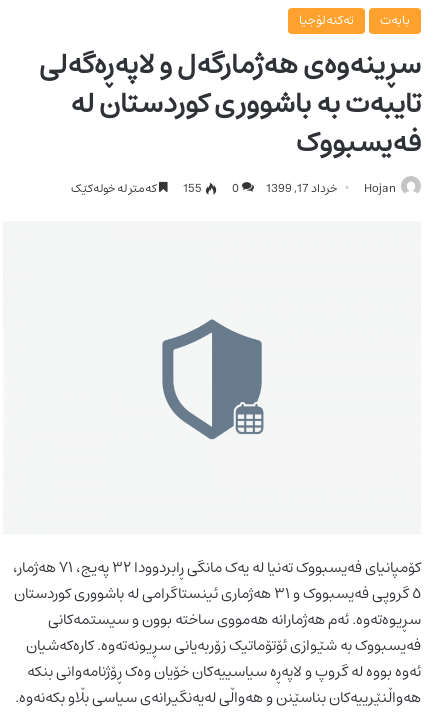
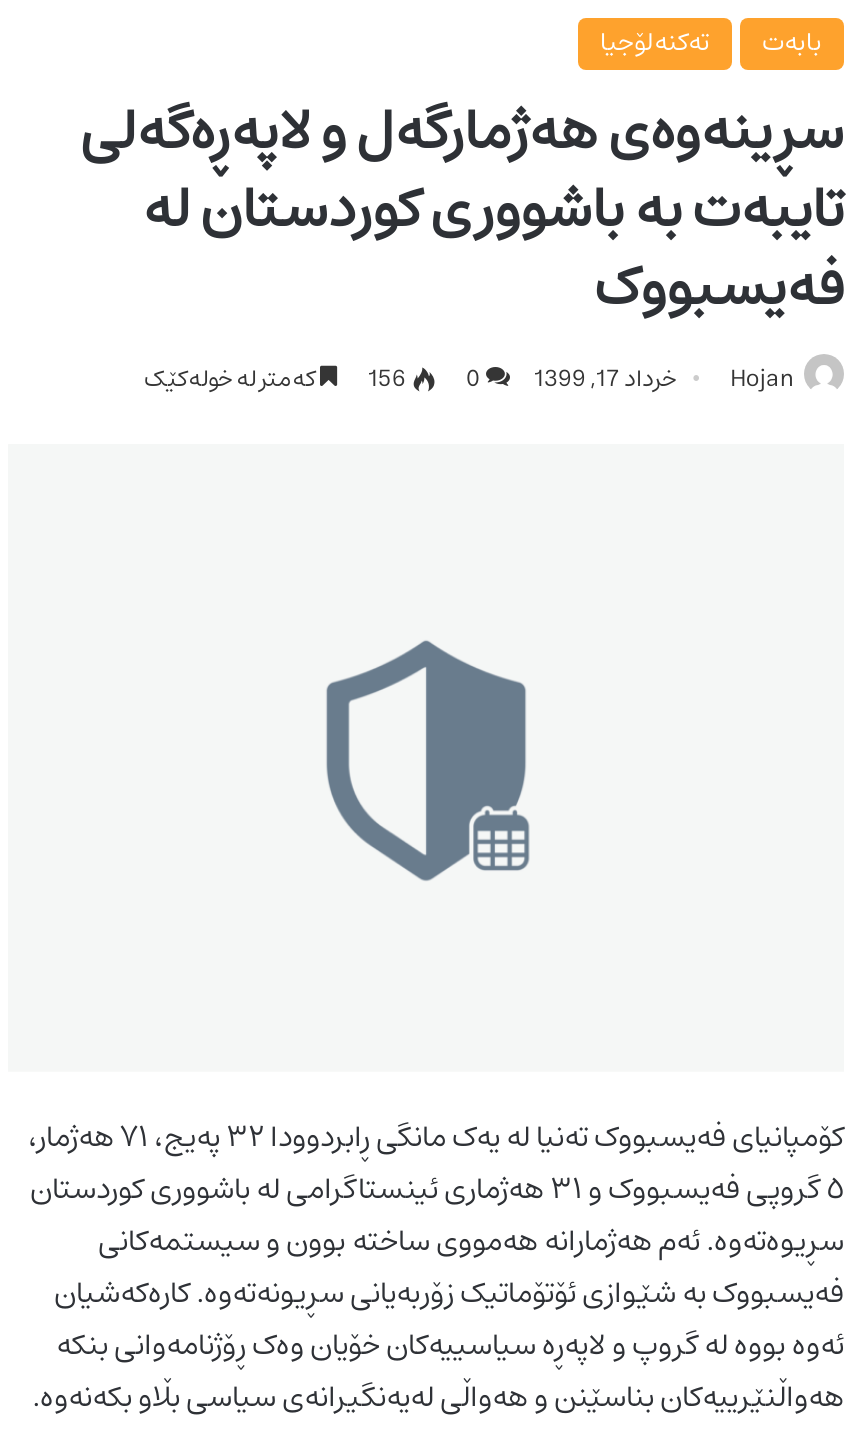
- 155
+ 156
